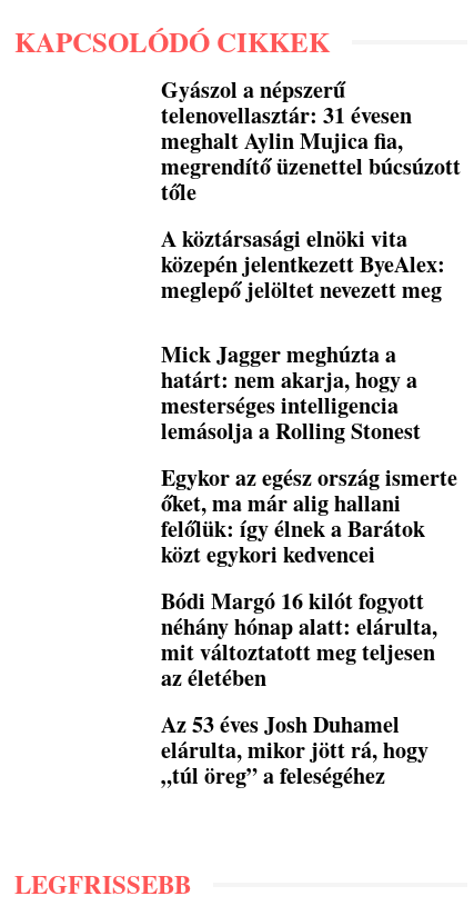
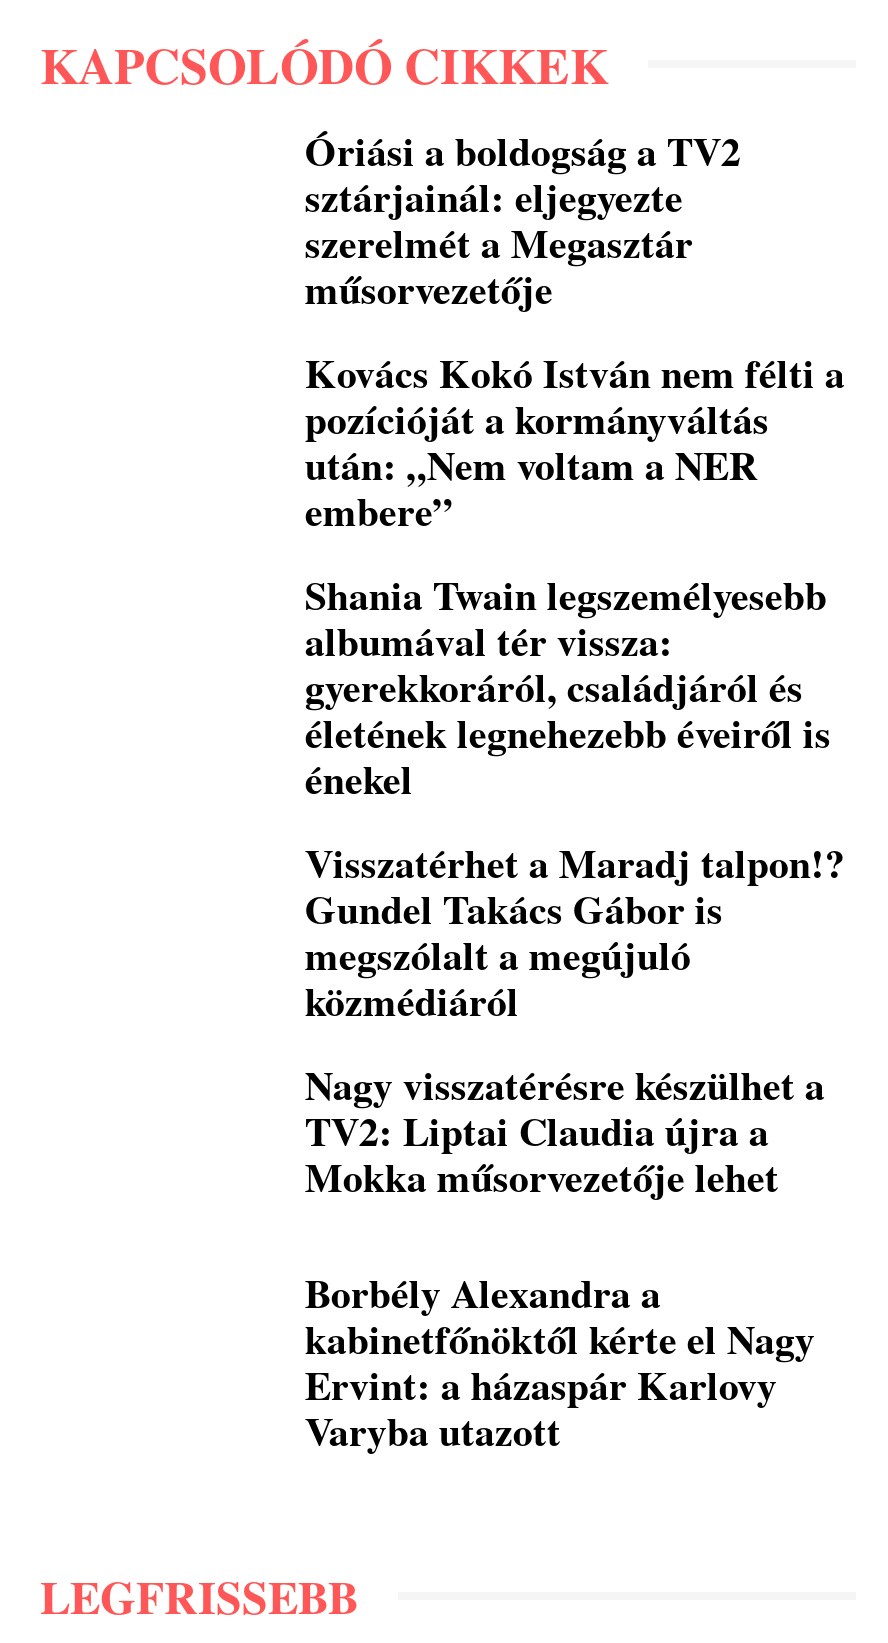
- Gyászol a népszerű
- telenovellasztár: 31 évesen
- meghalt Aylin Mujica fia,
- megrendítő üzenettel búcsúzott
- tőle
- A köztársasági elnöki vita
- közepén jelentkezett ByeAlex:
- meglepő jelöltet nevezett meg
+ Óriási a boldogság a TV2
+ sztárjainál: eljegyezte
+ szerelmét a Megasztár
+ műsorvezetője
+ Kovács Kokó István nem félti a
+ pozícióját a kormányváltás
+ után: „Nem voltam a NER
+ embere”
+ Shania Twain legszemélyesebb
+ albumával tér vissza:
+ gyerekkoráról, családjáról és
+ életének legnehezebb éveiről is
+ énekel
+ Visszatérhet a Maradj talpon!?
+ Gundel Takács Gábor is
+ megszólalt a megújuló
+ közmédiáról
+ Nagy visszatérésre készülhet a
+ TV2: Liptai Claudia újra a
+ Mokka műsorvezetője lehet

- Mick Jagger meghúzta a
- határt: nem akarja, hogy a
- mesterséges intelligencia
- lemásolja a Rolling Stonest
- Egykor az egész ország ismerte
- őket, ma már alig hallani
- felőlük: így élnek a Barátok
- közt egykori kedvencei
- Bódi Margó 16 kilót fogyott
- néhány hónap alatt: elárulta,
- mit változtatott meg teljesen
- az életében
- Az 53 éves Josh Duhamel
- elárulta, mikor jött rá, hogy
- „túl öreg” a feleségéhez
+ Borbély Alexandra a
+ kabinetfőnöktől kérte el Nagy
+ Ervint: a házaspár Karlovy
+ Varyba utazott
